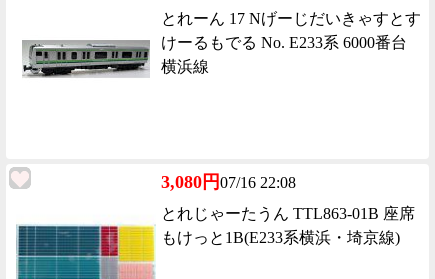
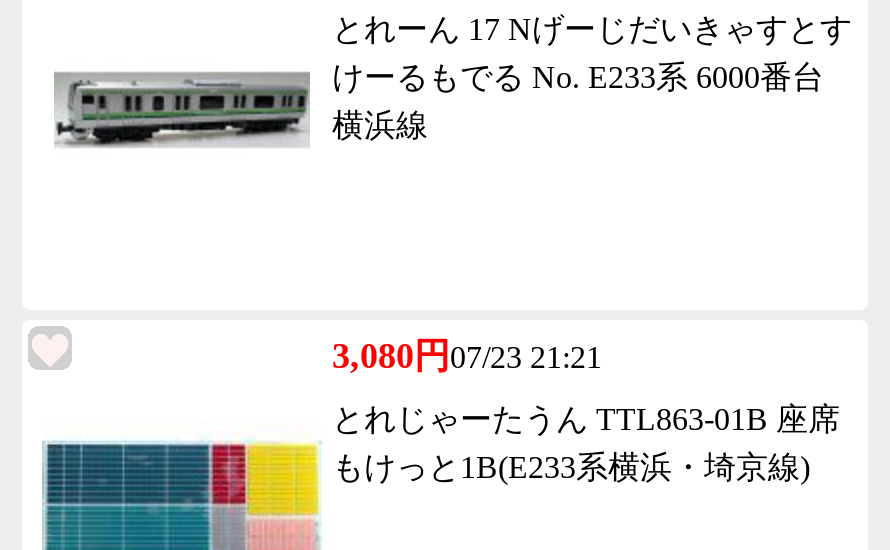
- 3,080円07/16 22:08
+ 3,080円07/23 21:21
